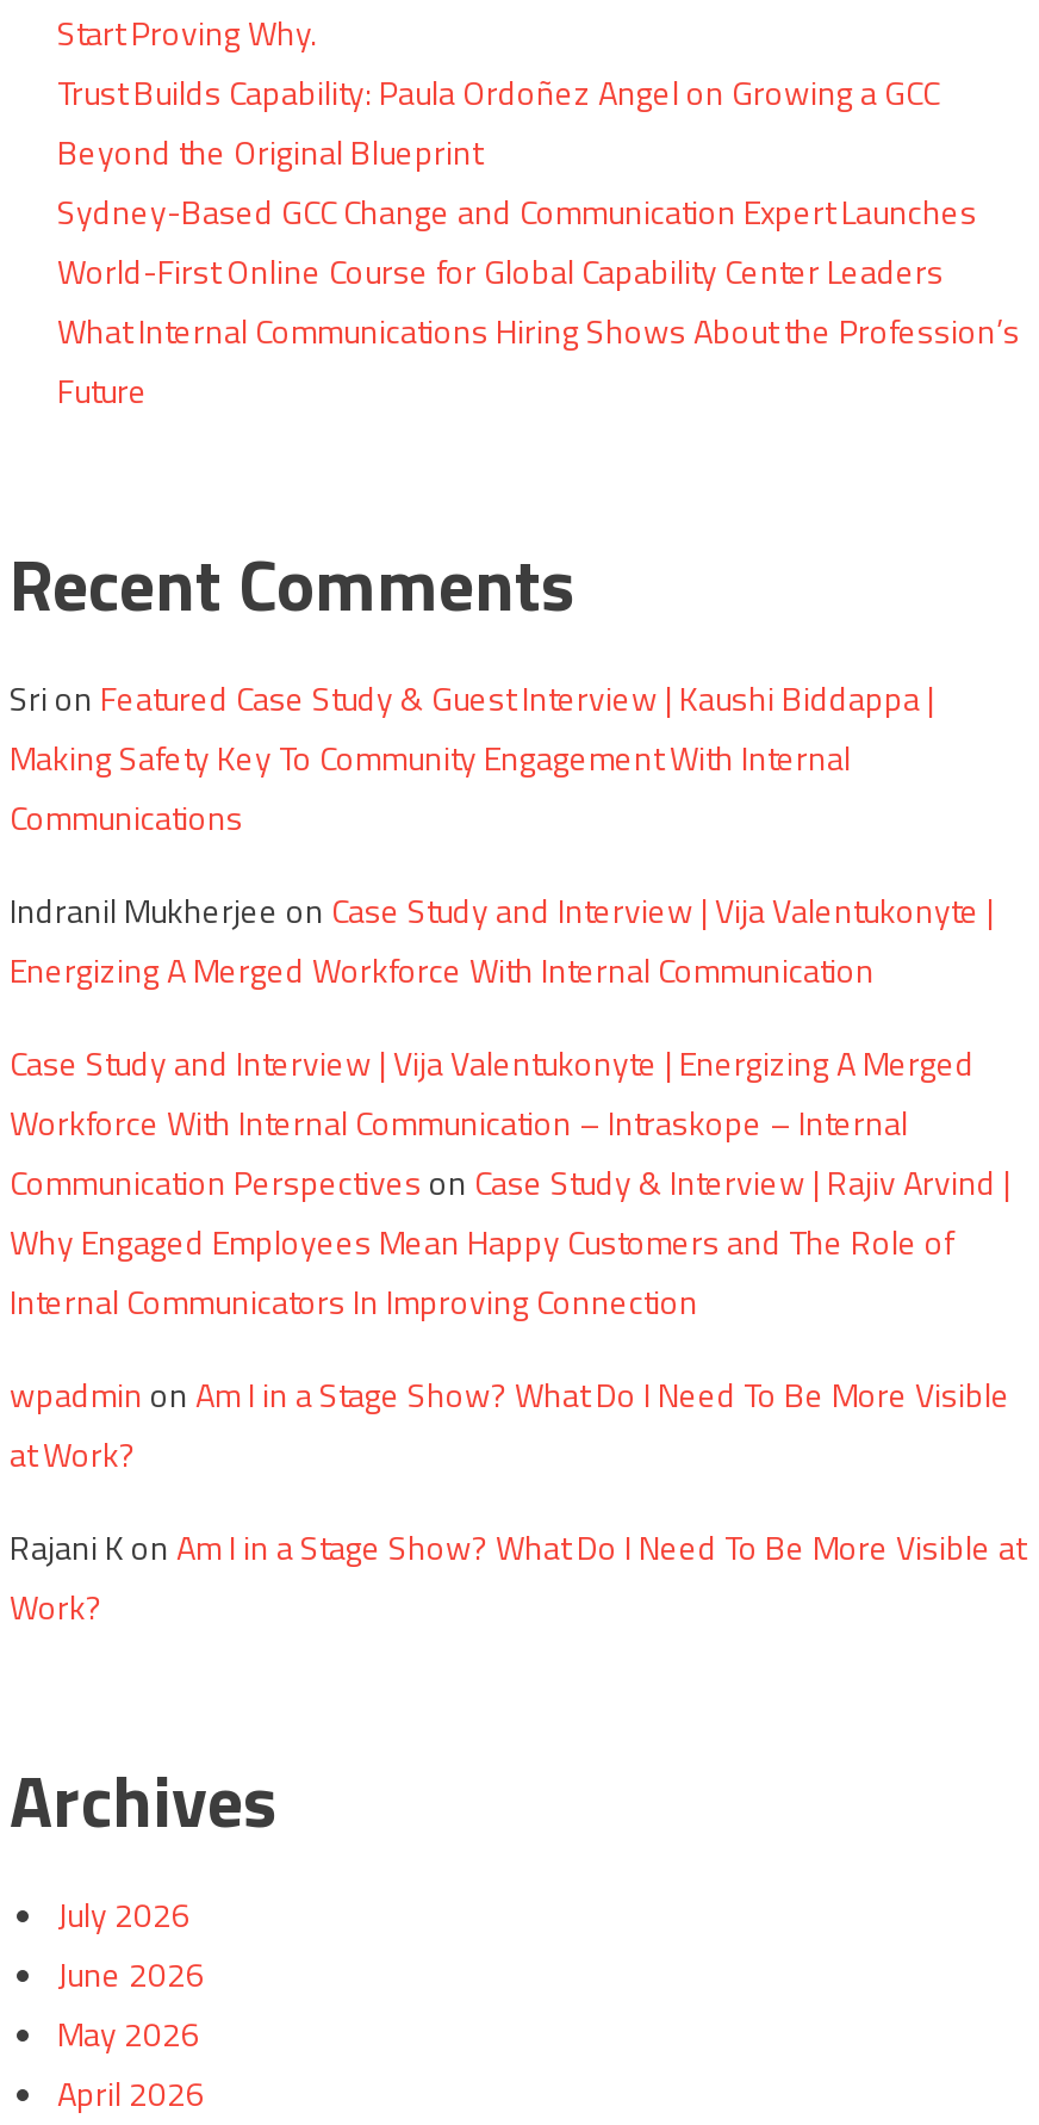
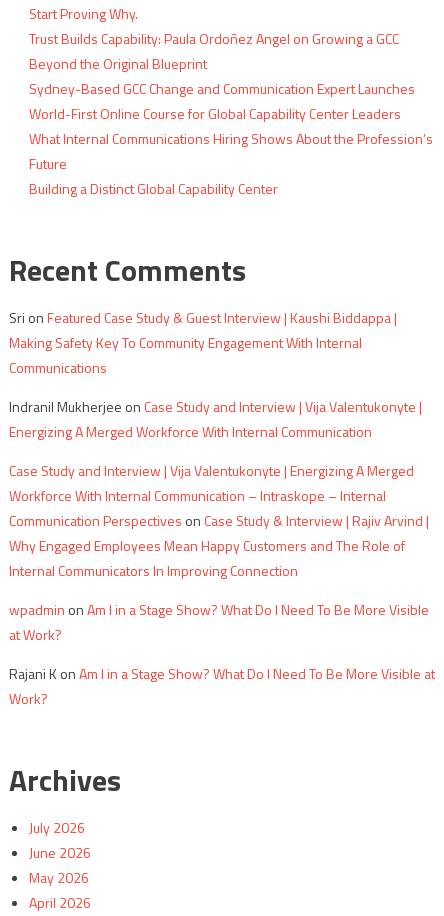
+ Building a Distinct Global Capability Center
